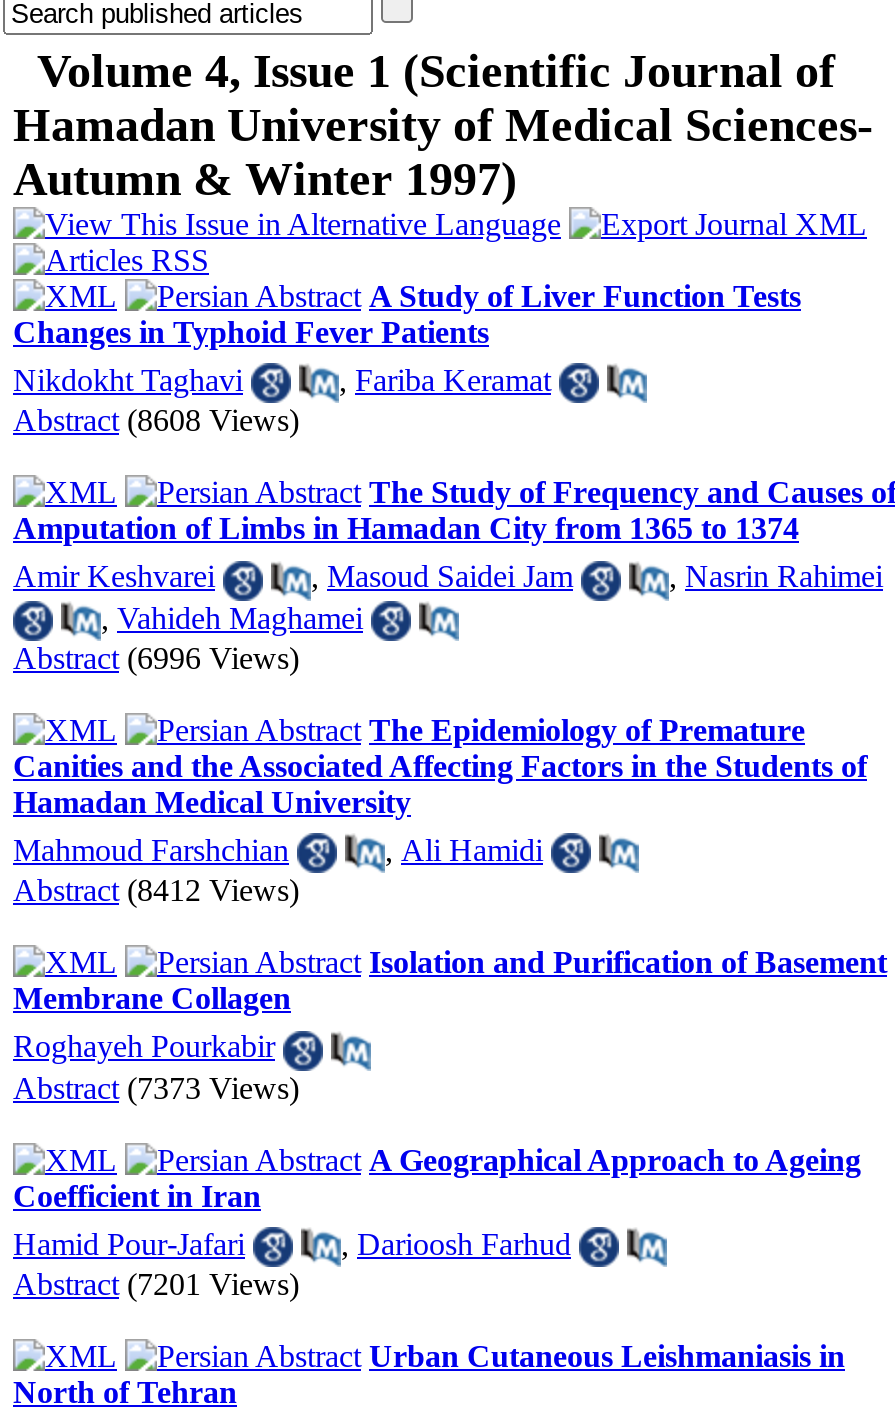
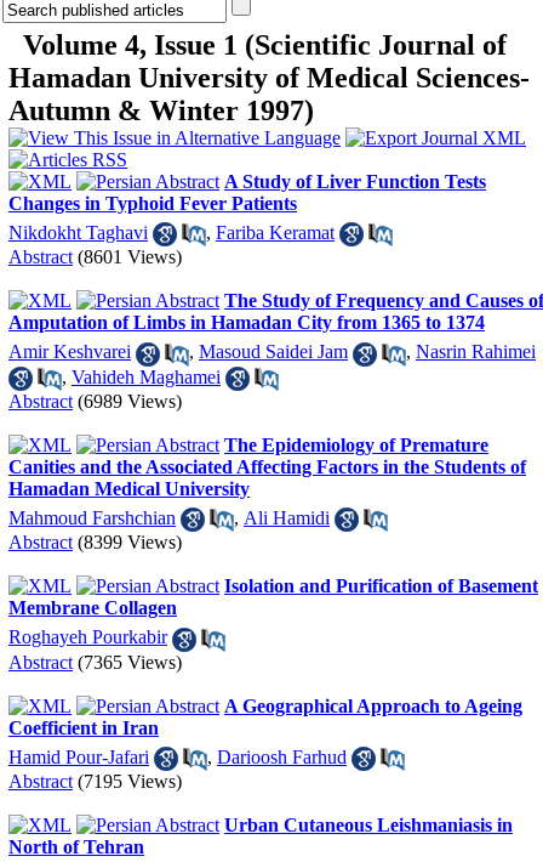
- Abstract (8608 Views)
+ Abstract (8601 Views)

- Abstract (6996 Views)
+ Abstract (6989 Views)

- Abstract (8412 Views)
+ Abstract (8399 Views)

- Abstract (7373 Views)
+ Abstract (7365 Views)

- Abstract (7201 Views)
+ Abstract (7195 Views)
